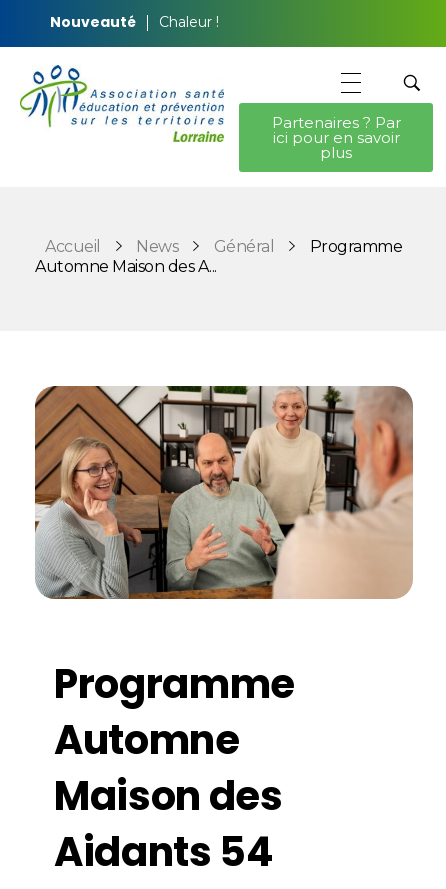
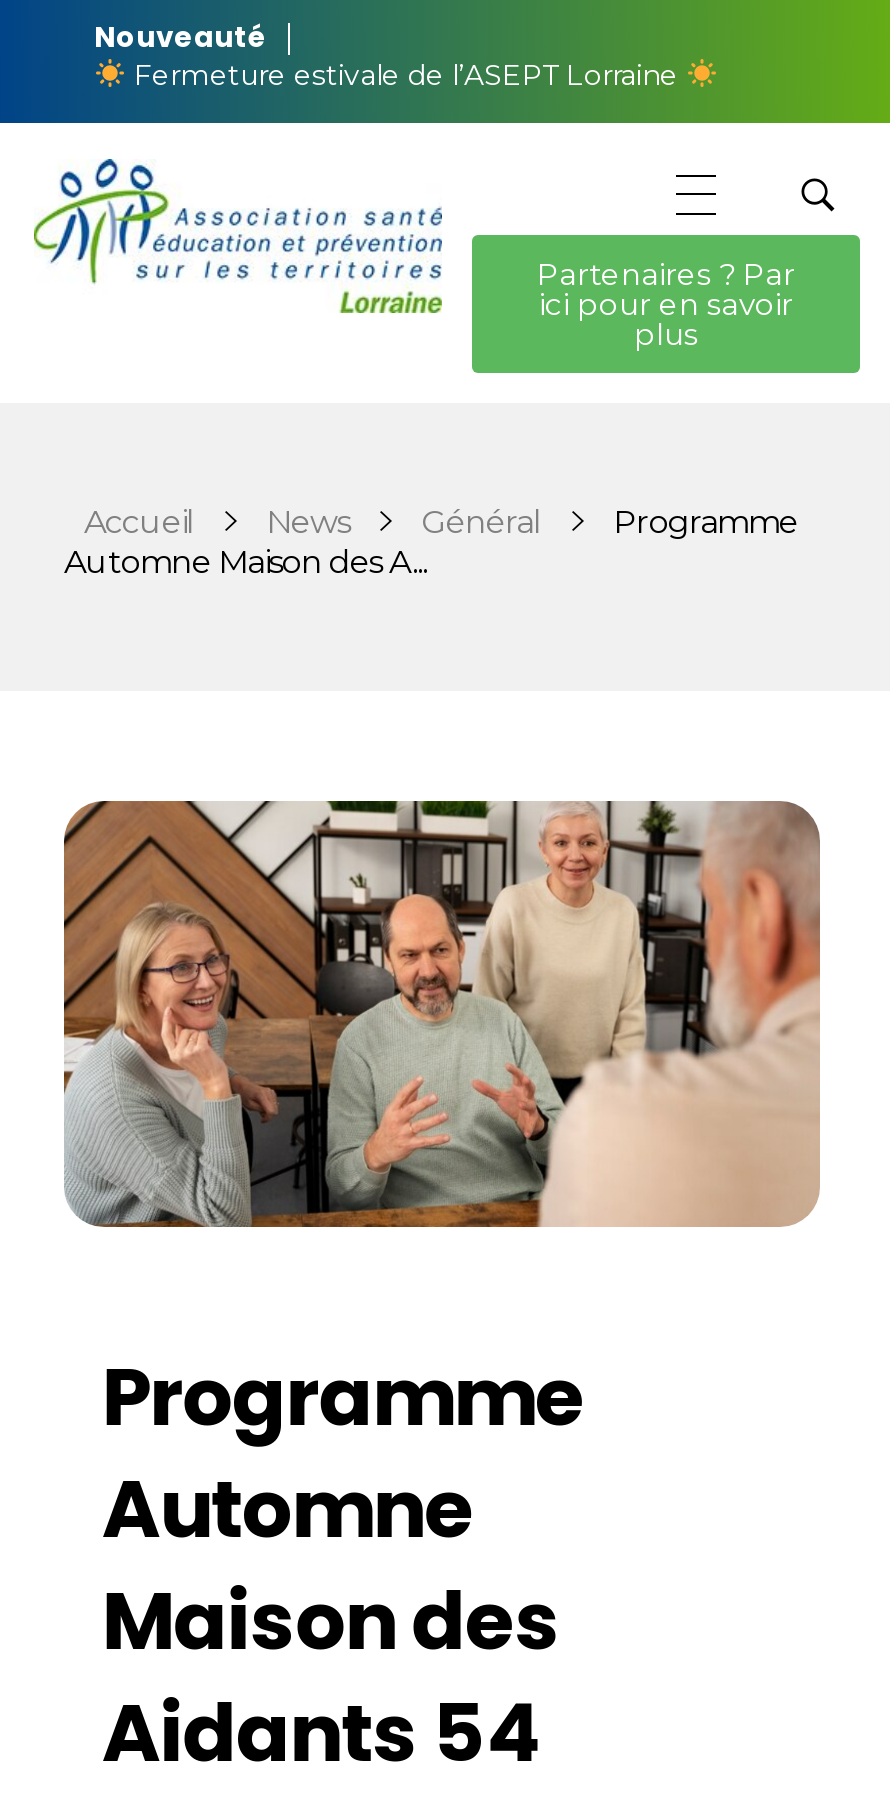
- Chaleur !
+ Fermeture estivale de l’ASEPT Lorraine
